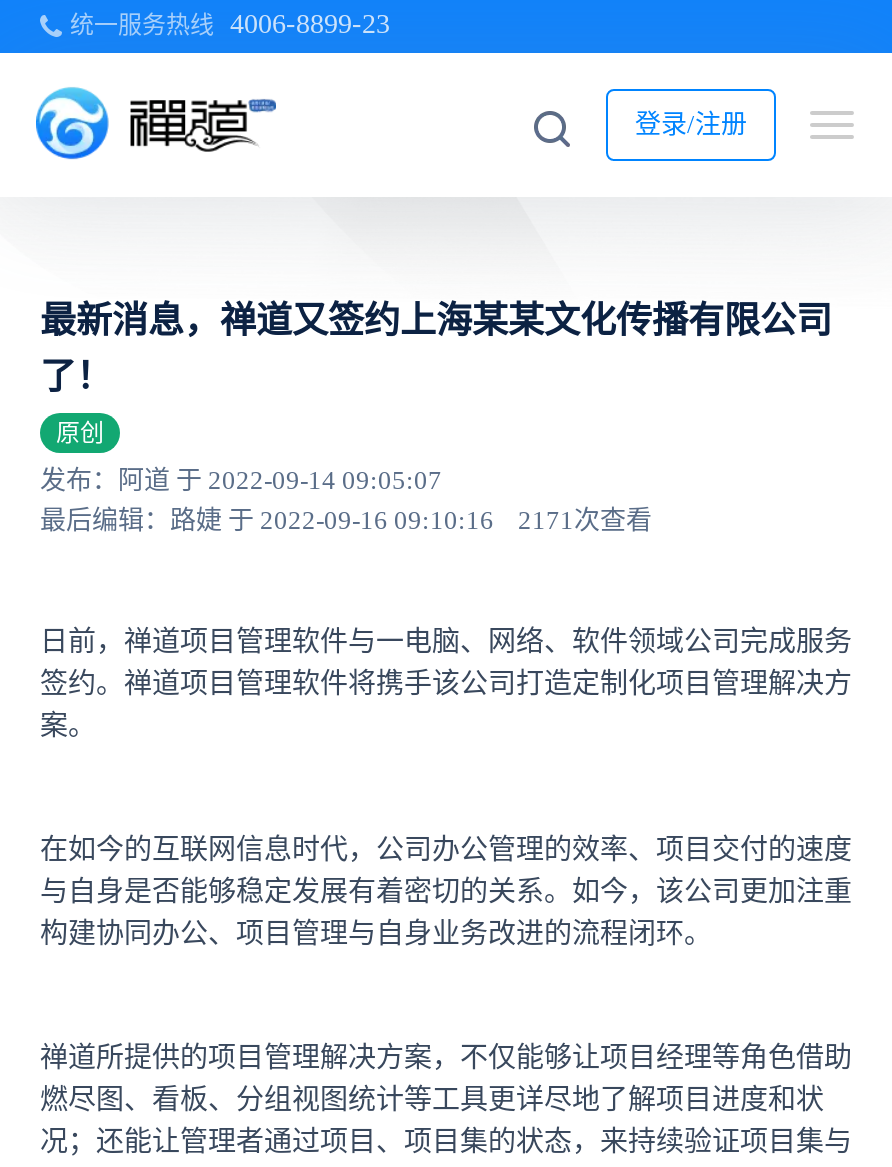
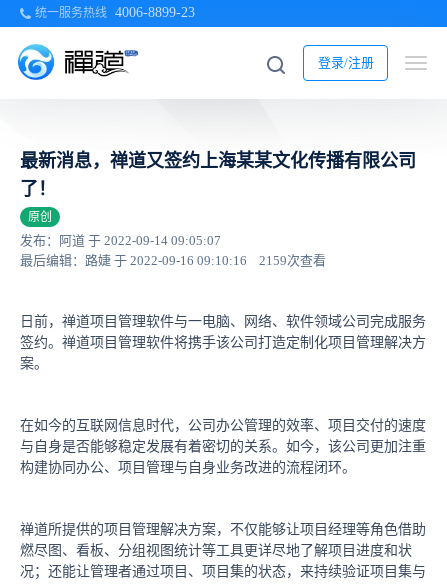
- 最后编辑：路婕 于 2022-09-16 09:10:16 2171次查看
+ 最后编辑：路婕 于 2022-09-16 09:10:16 2159次查看
